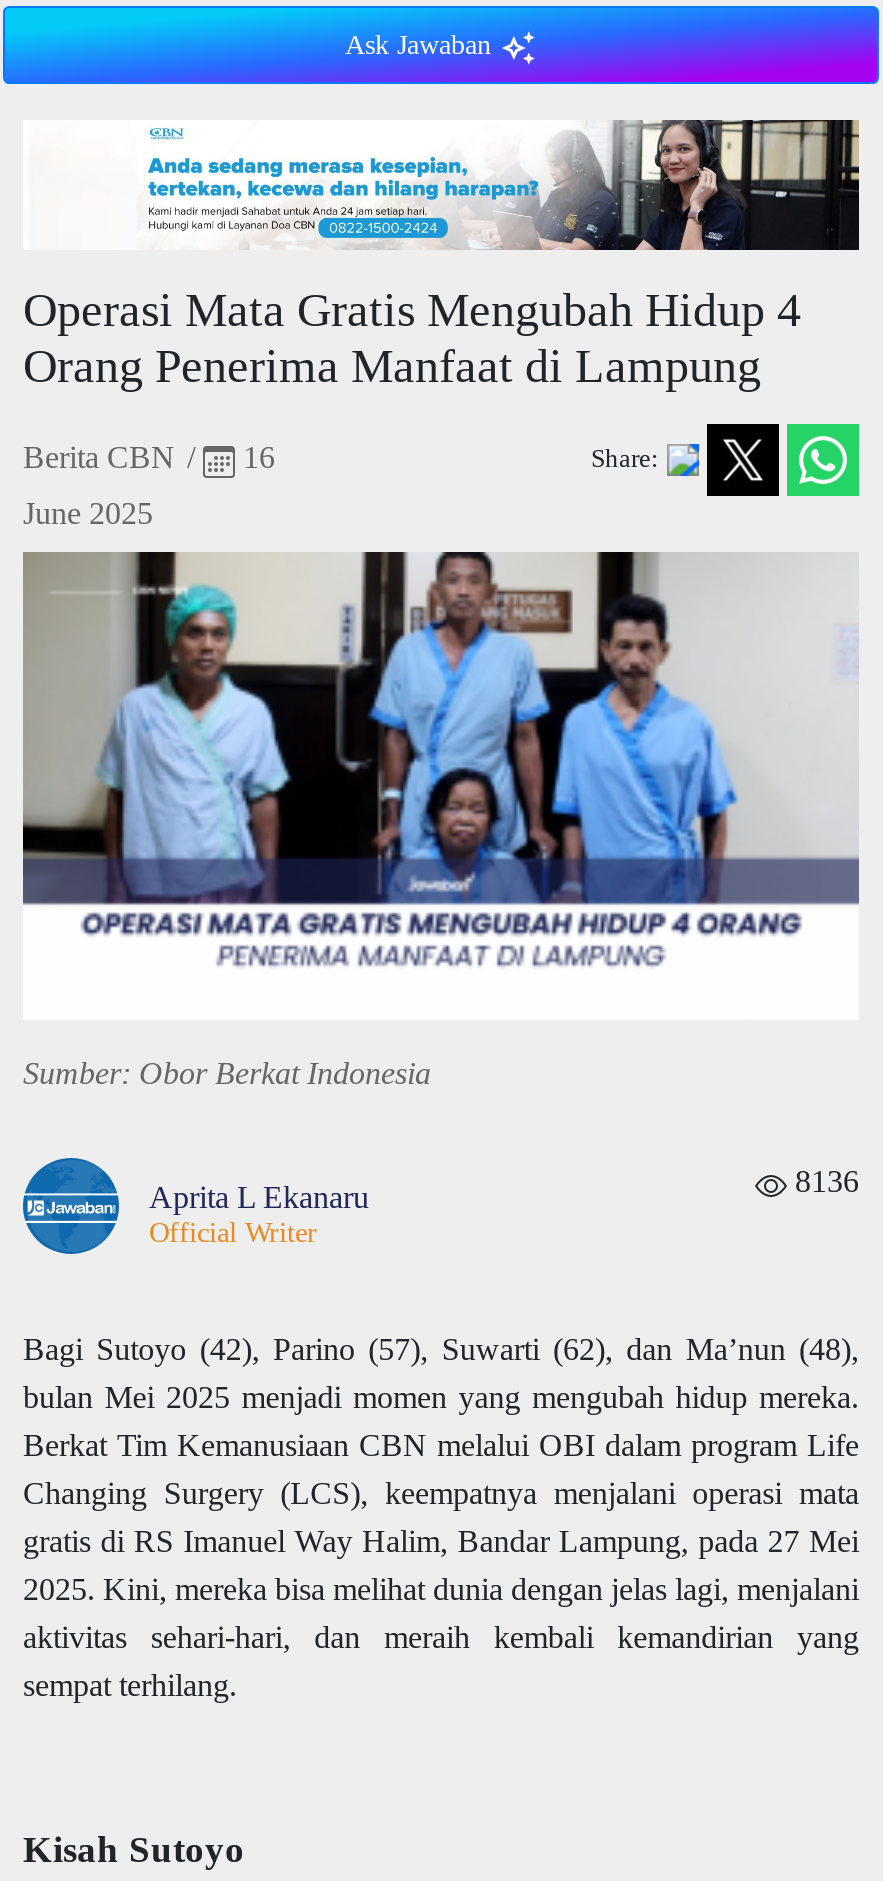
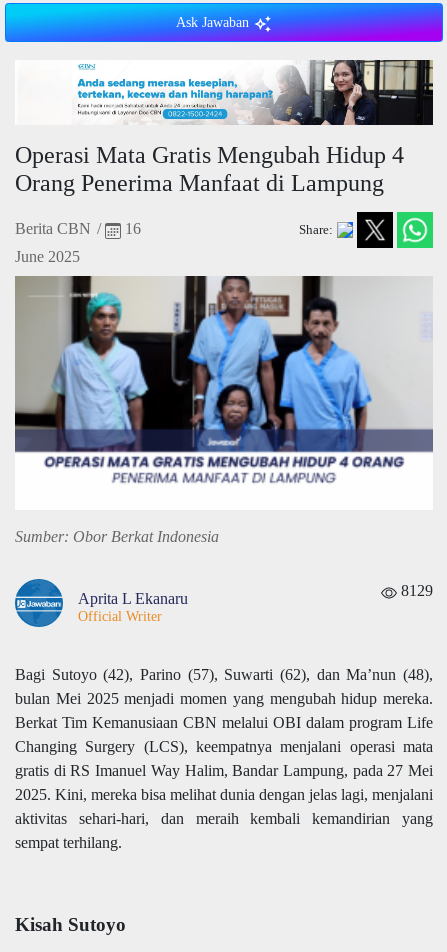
- 8136
+ 8129
